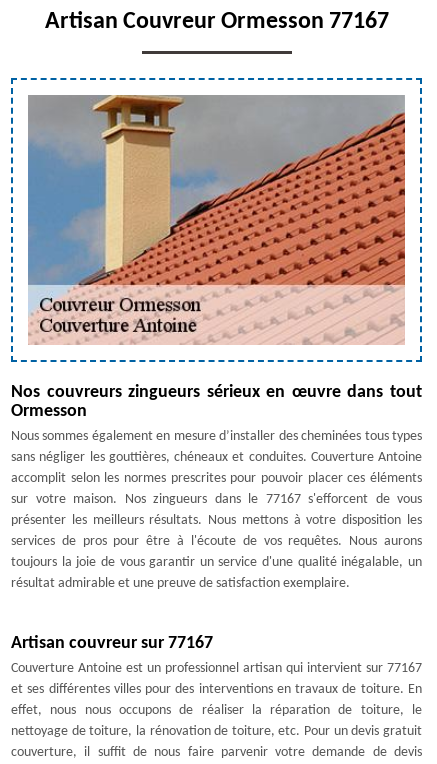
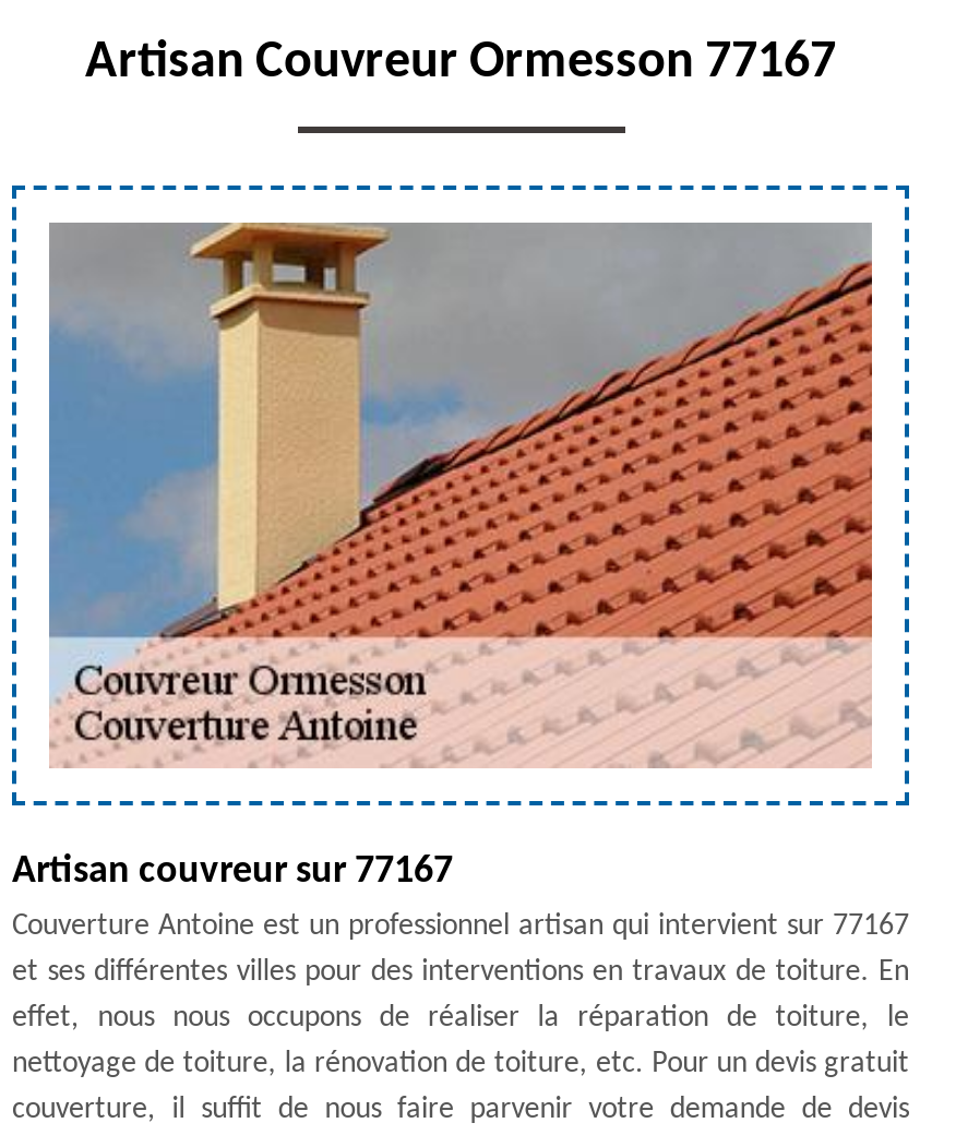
- Nos couvreurs zingueurs sérieux en œuvre dans tout
- Ormesson
- Nous sommes également en mesure d’installer des cheminées tous types
- sans négliger les gouttières, chéneaux et conduites. Couverture Antoine
- accomplit selon les normes prescrites pour pouvoir placer ces éléments
- sur votre maison. Nos zingueurs dans le 77167 s'efforcent de vous
- présenter les meilleurs résultats. Nous mettons à votre disposition les
- services de pros pour être à l'écoute de vos requêtes. Nous aurons
- toujours la joie de vous garantir un service d'une qualité inégalable, un
- résultat admirable et une preuve de satisfaction exemplaire.
